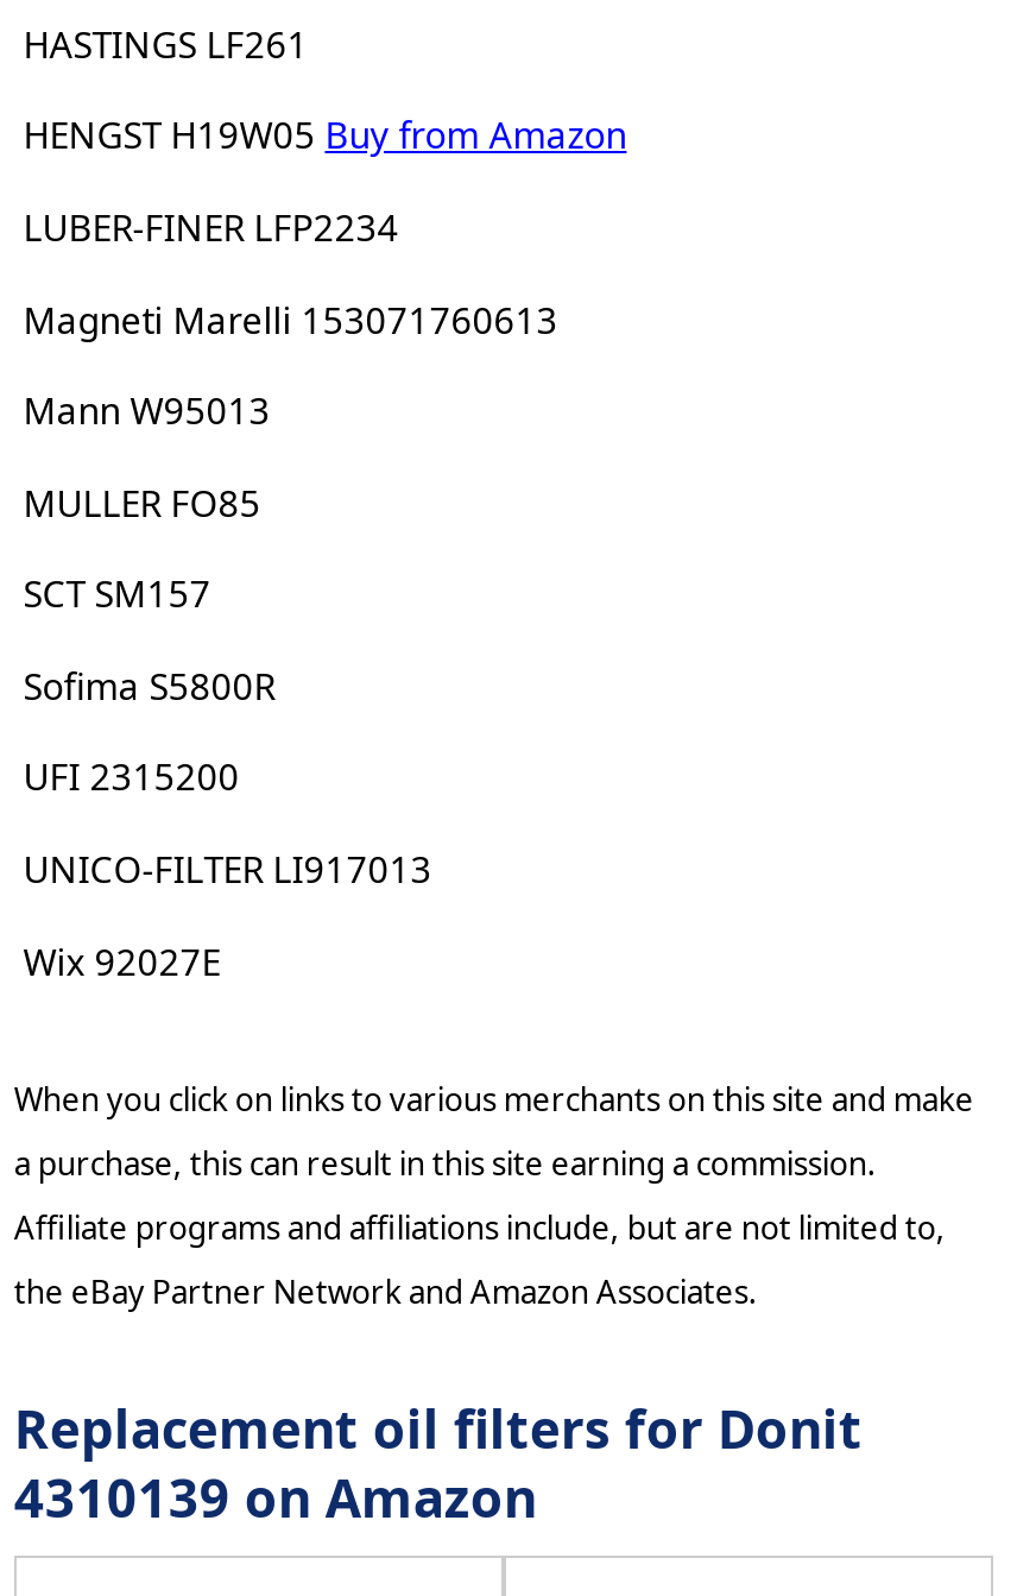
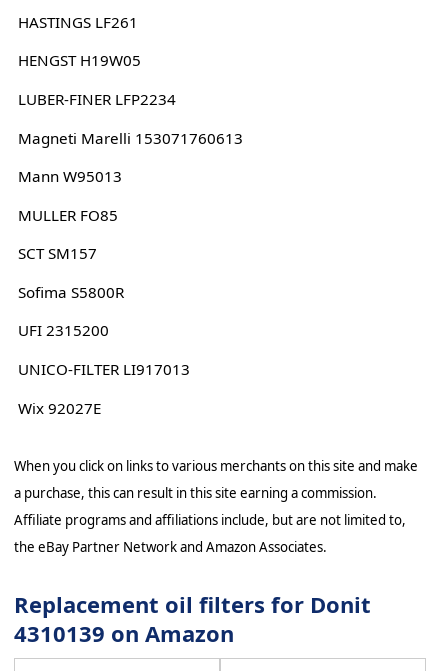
- HENGST H19W05 Buy from Amazon
+ HENGST H19W05
